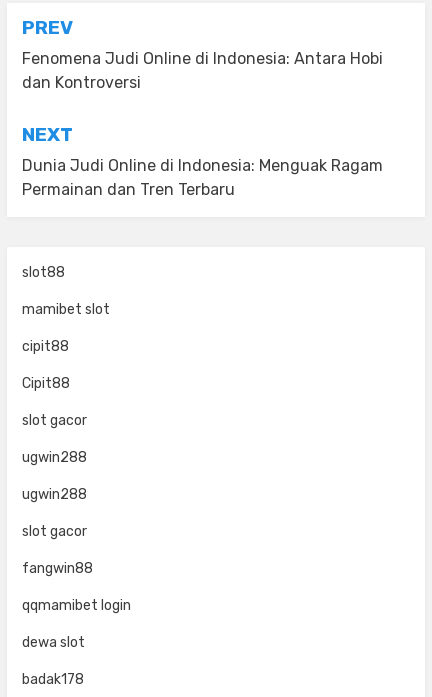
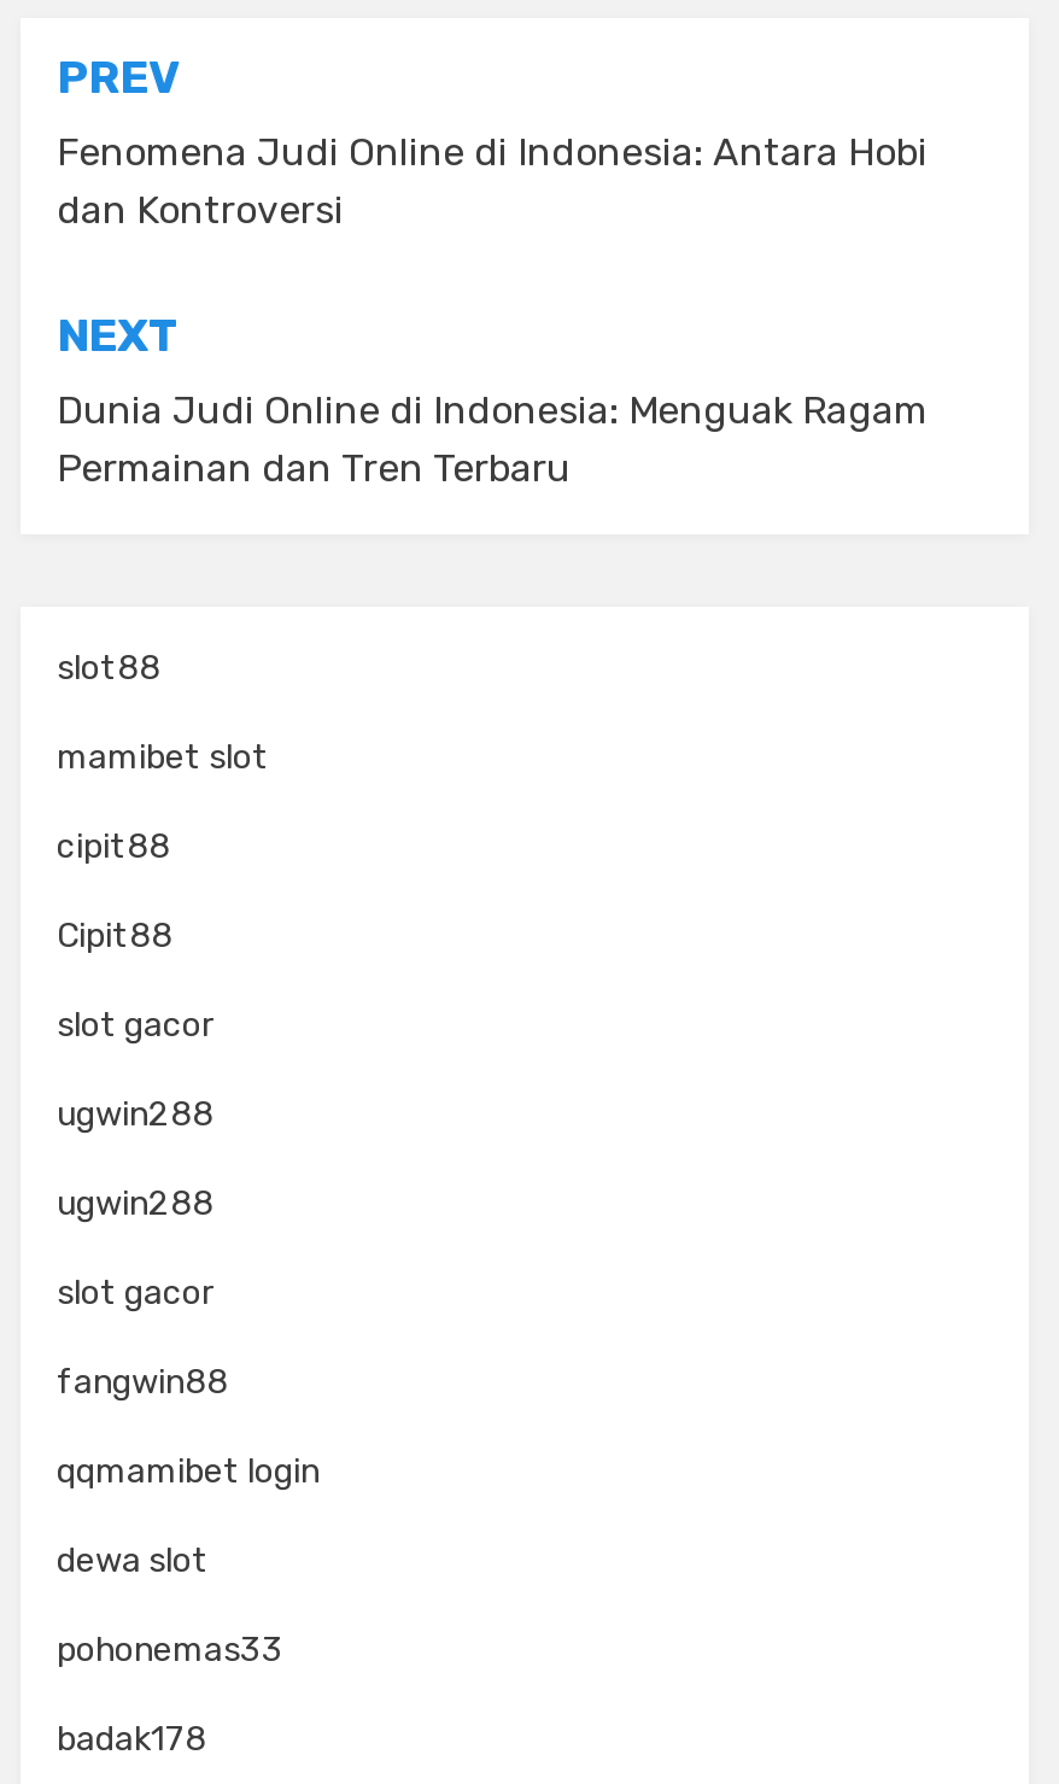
+ pohonemas33
